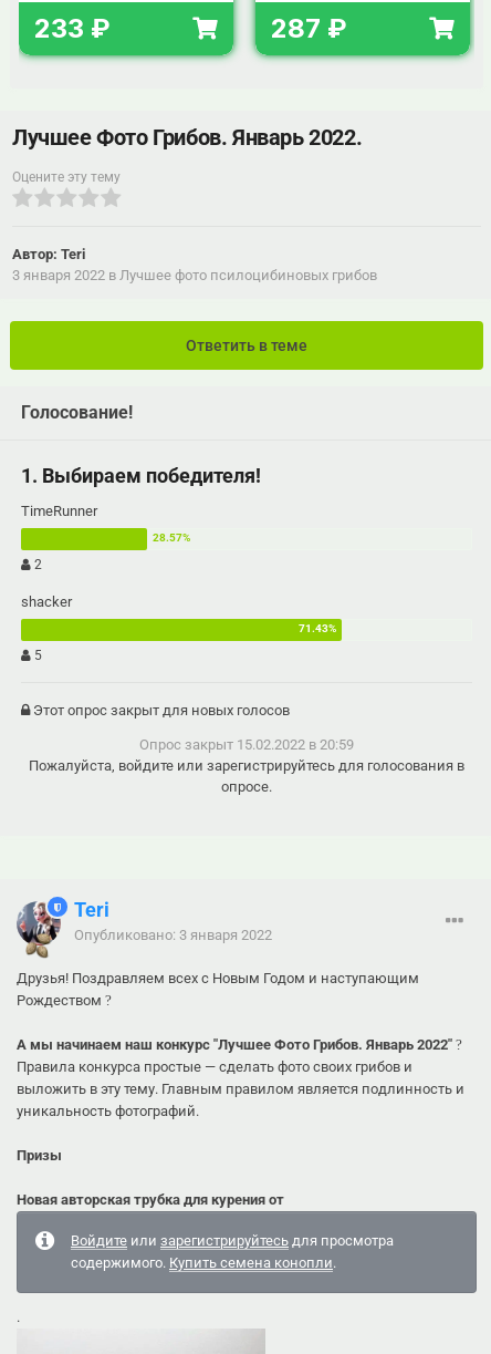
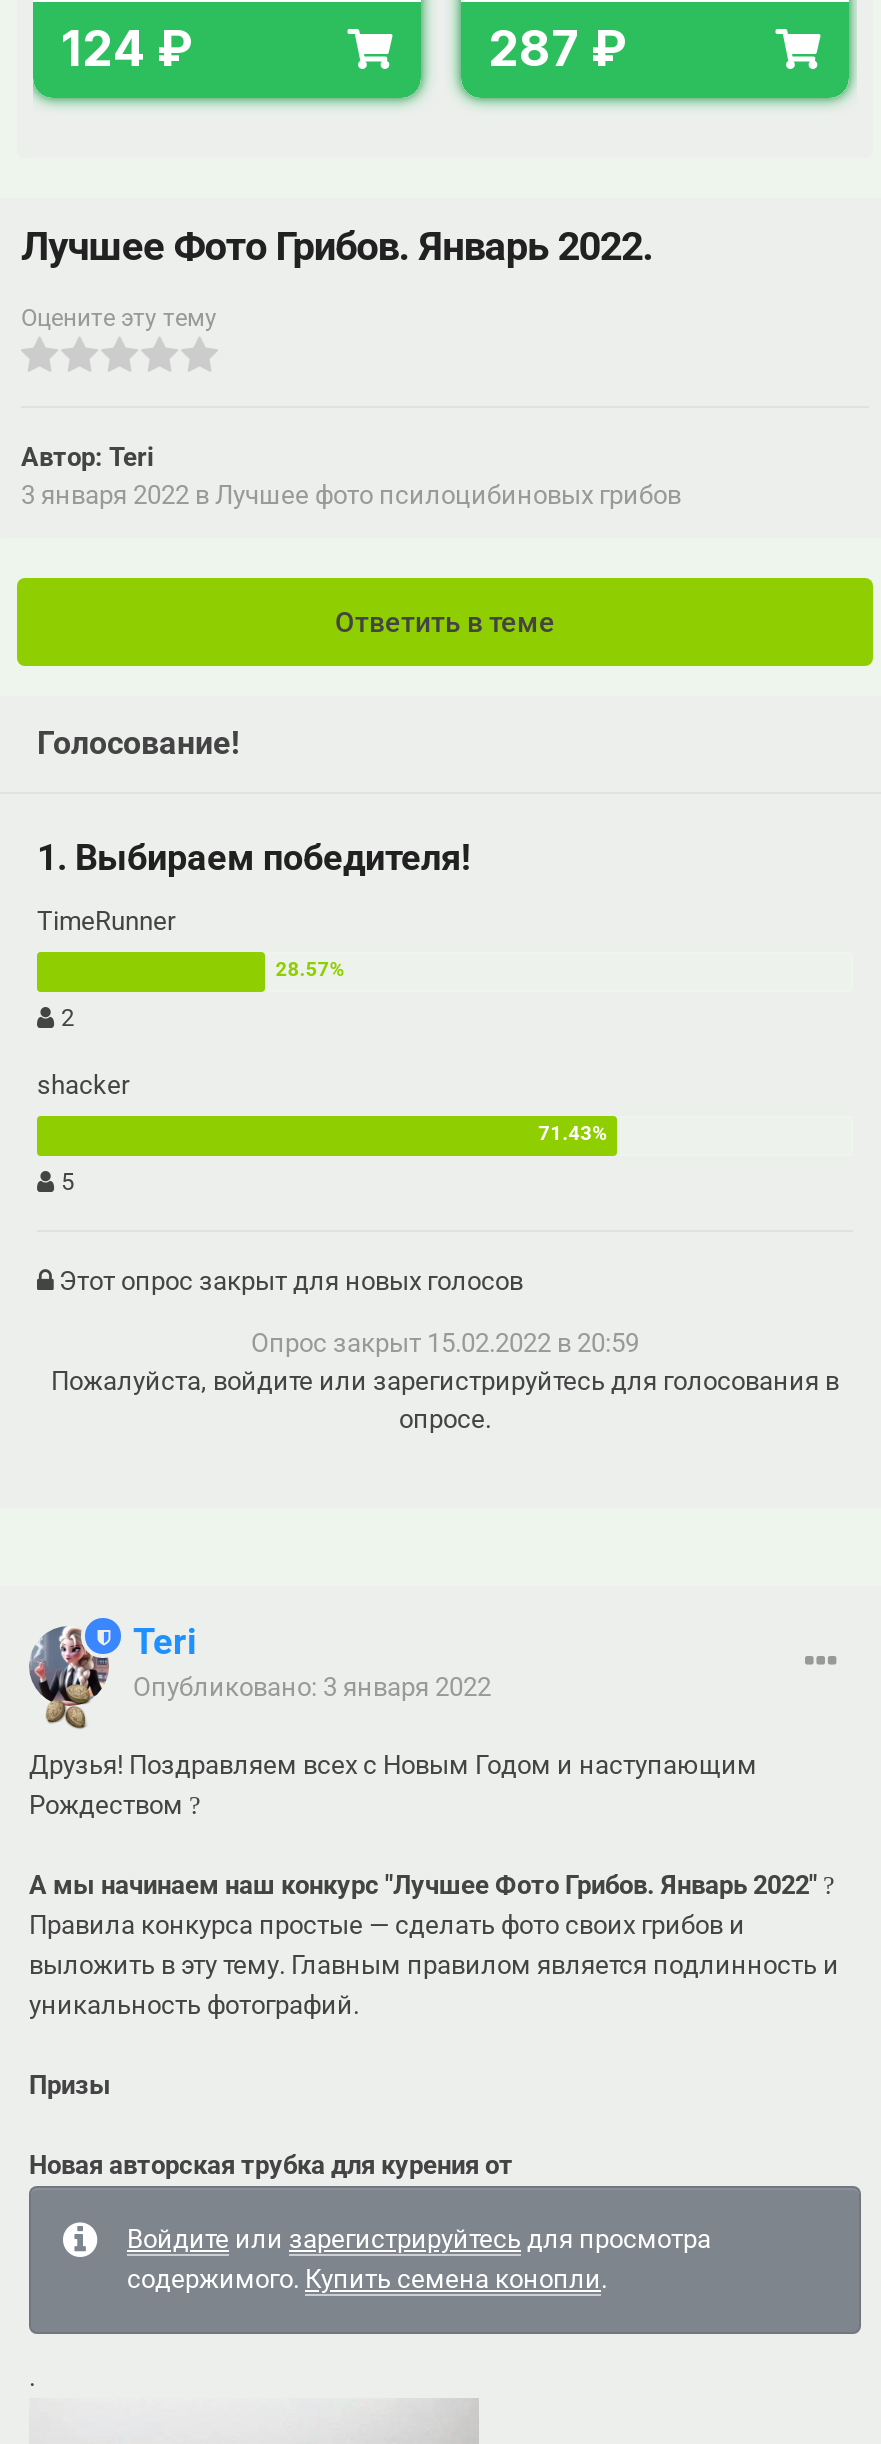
- 233 ₽
+ 124 ₽
